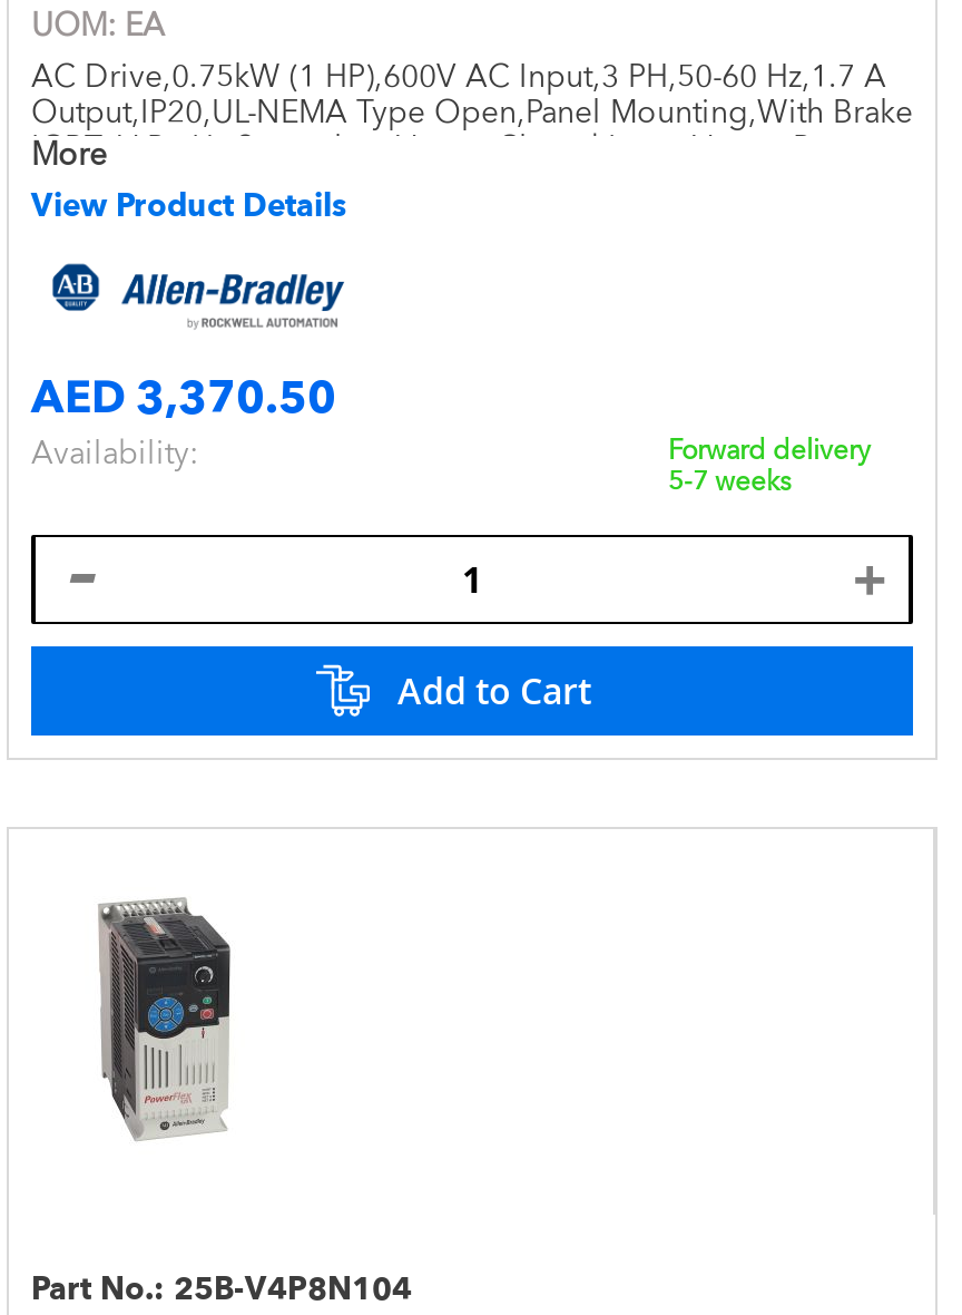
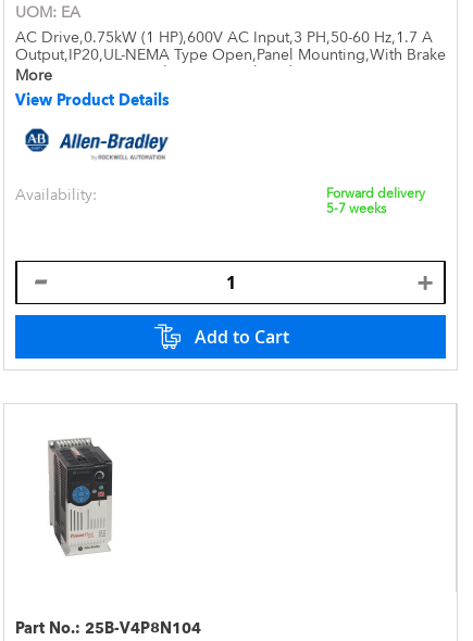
- AED 3,370.50

moved up: Availability: | Forward delivery | 5-7 weeks
